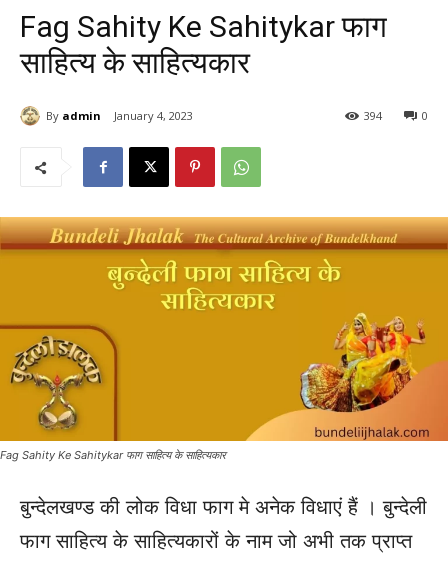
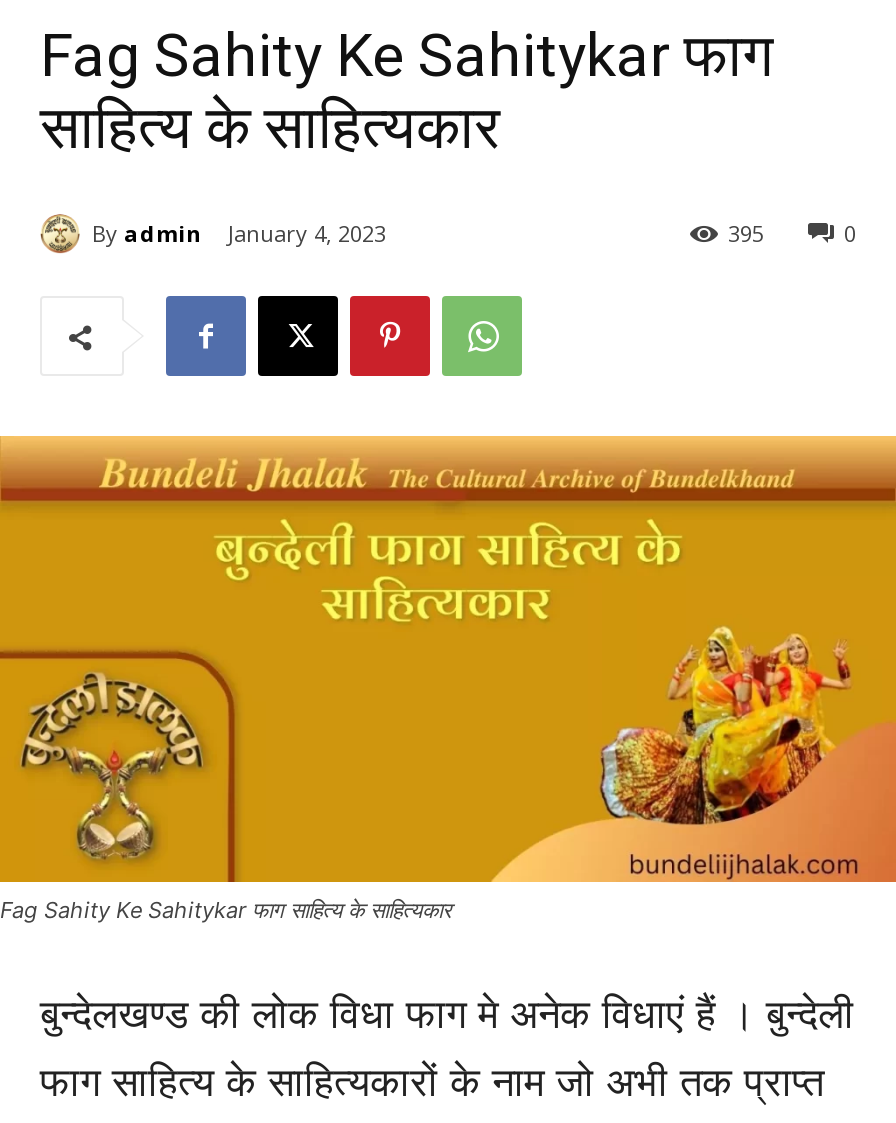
- 394
+ 395
